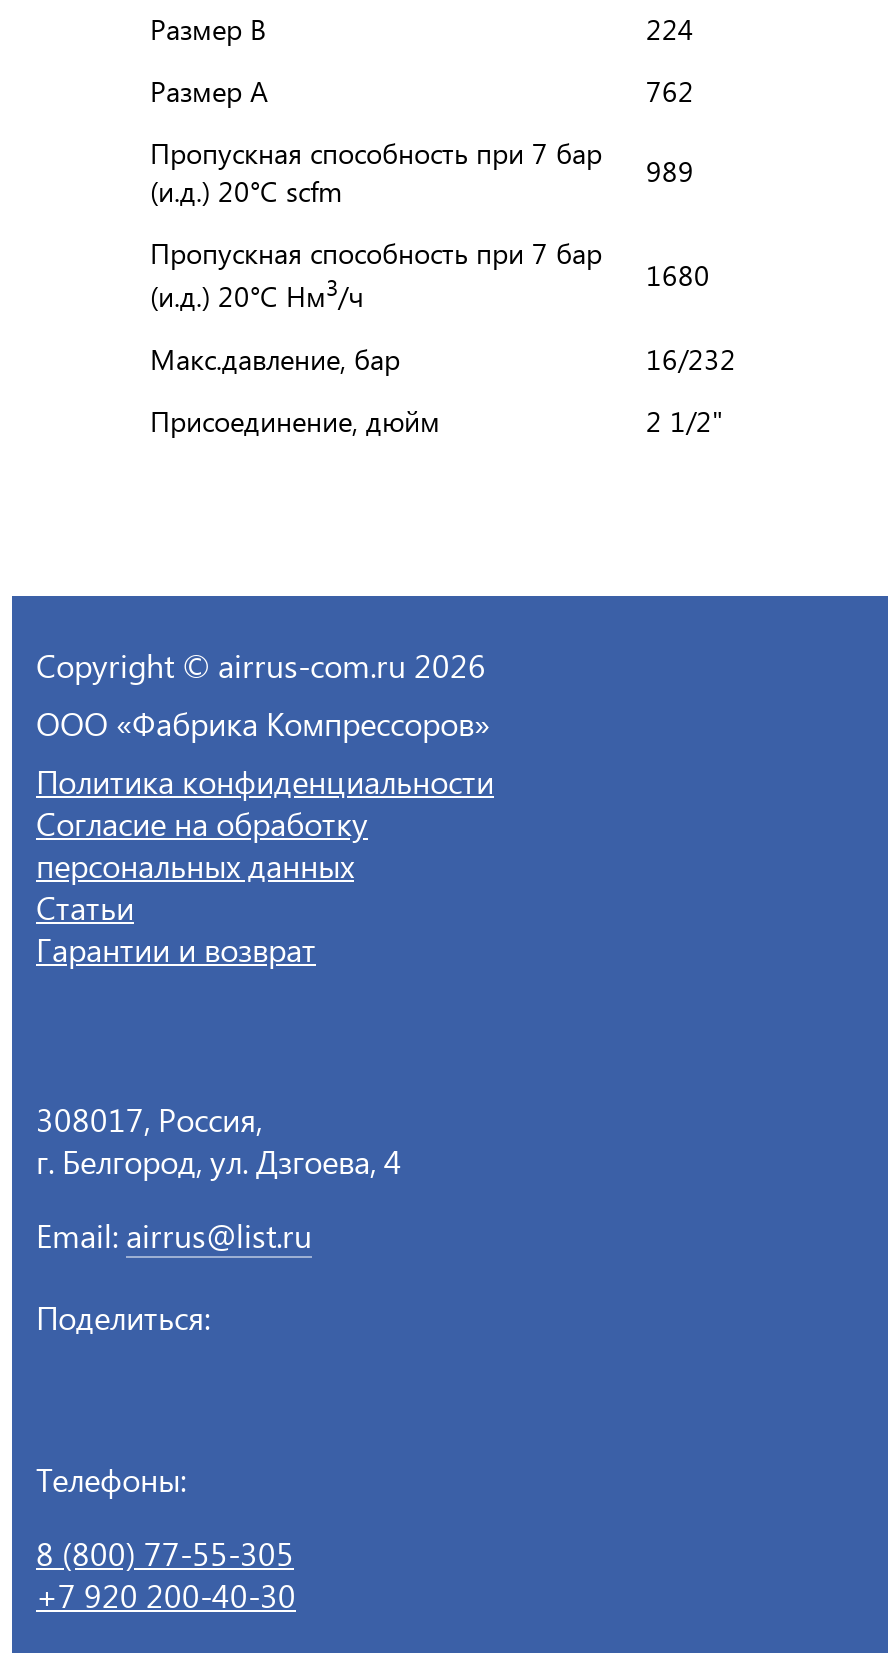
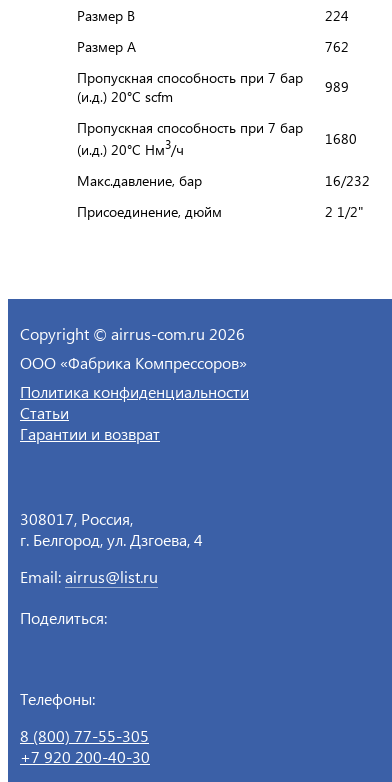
- Согласие на обработку
- персональных данных
